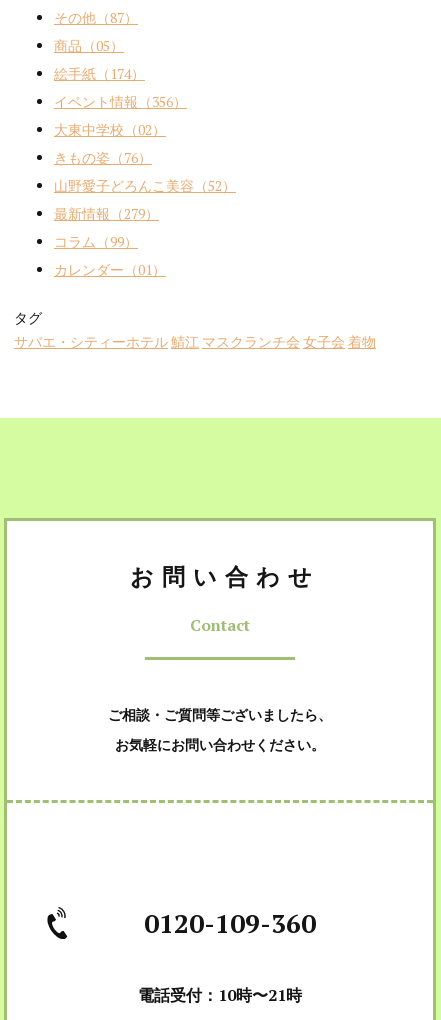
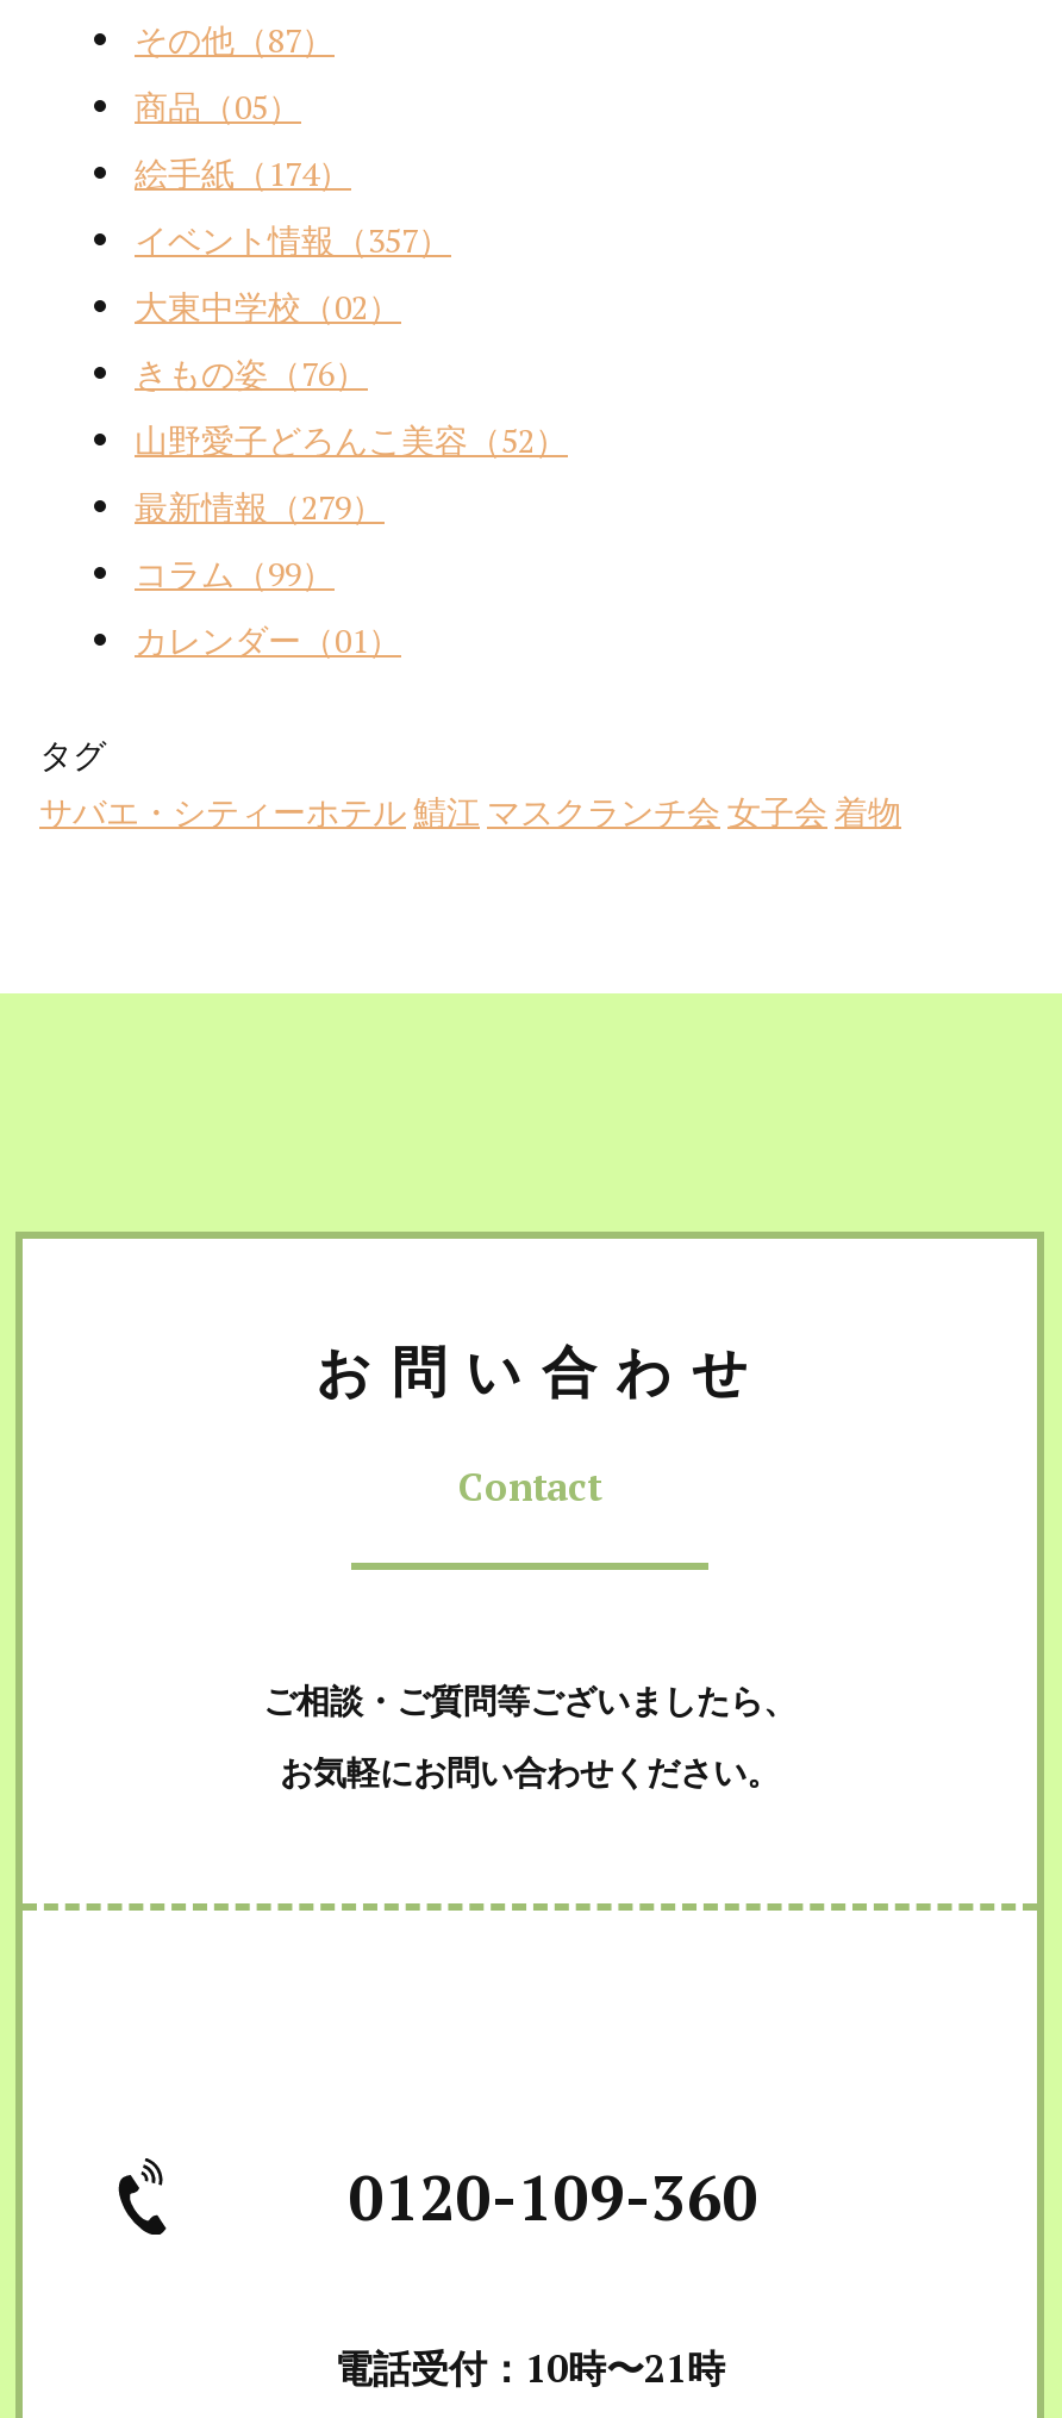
- イベント情報（356）
+ イベント情報（357）
